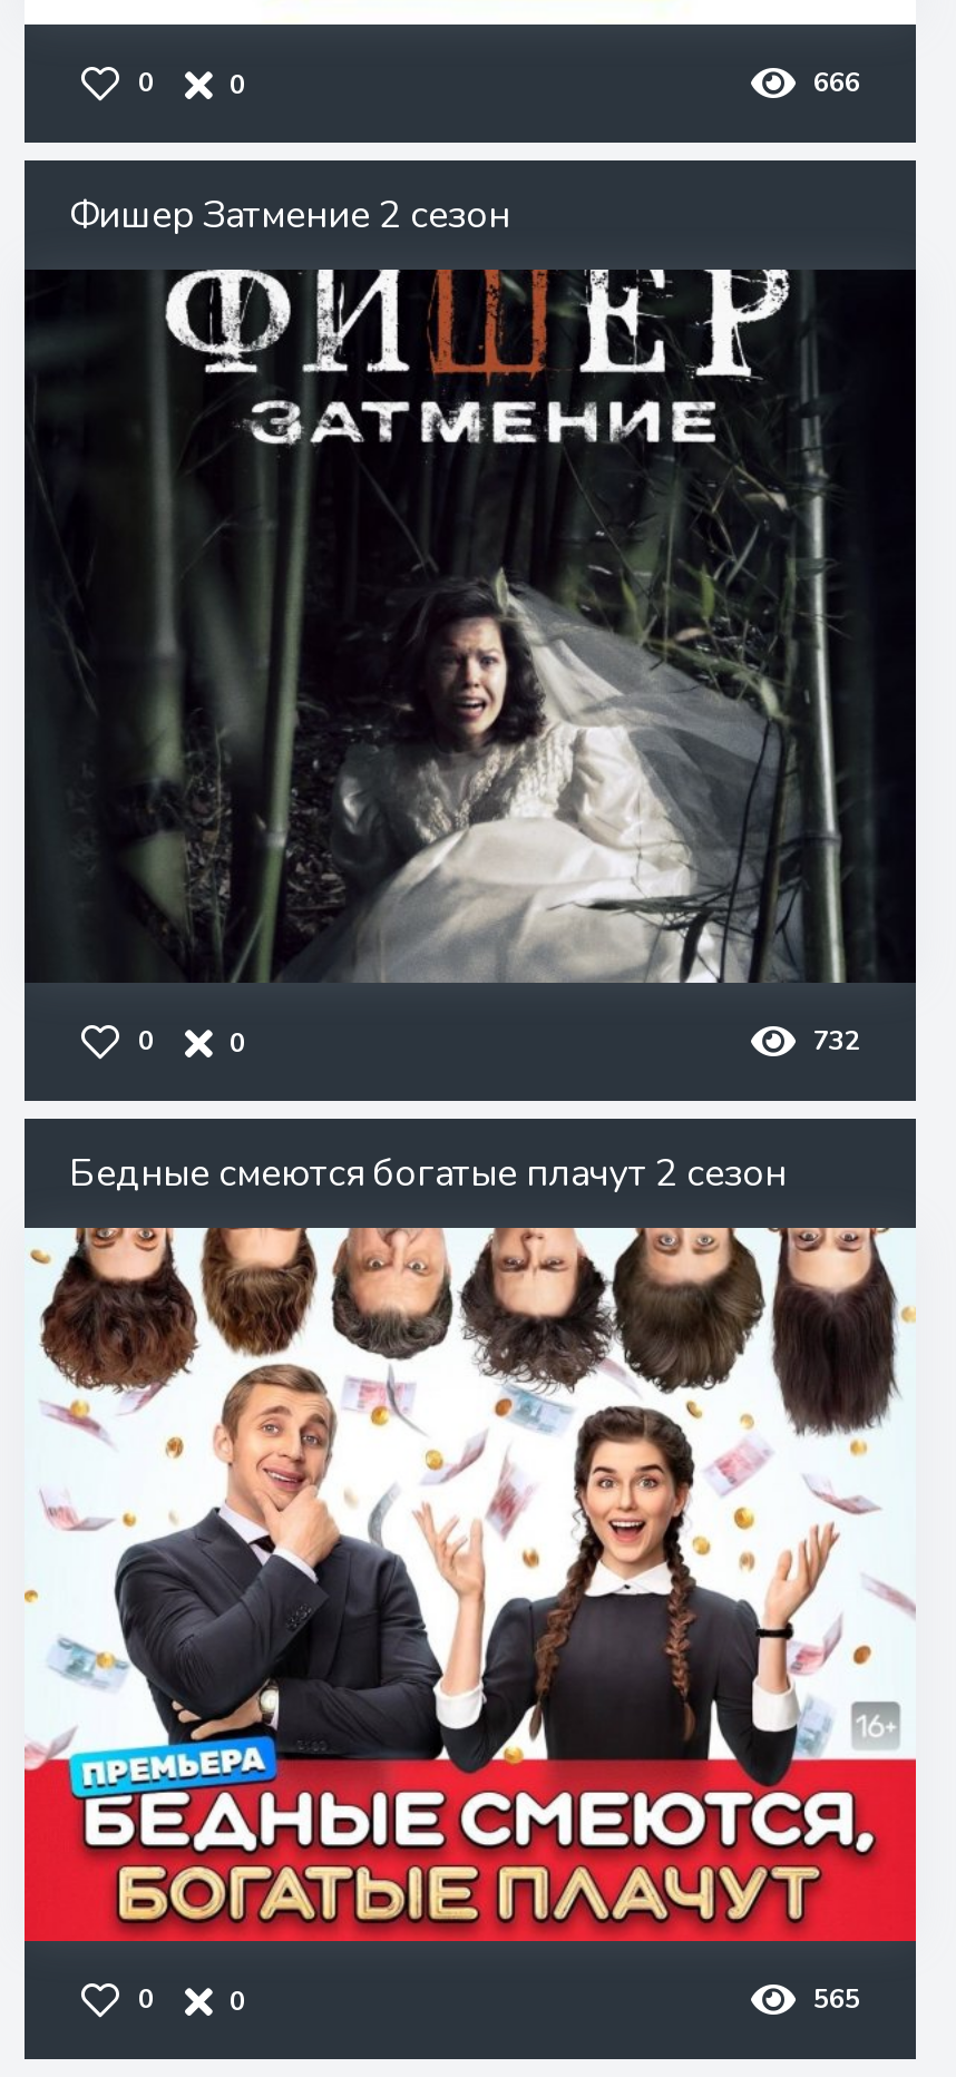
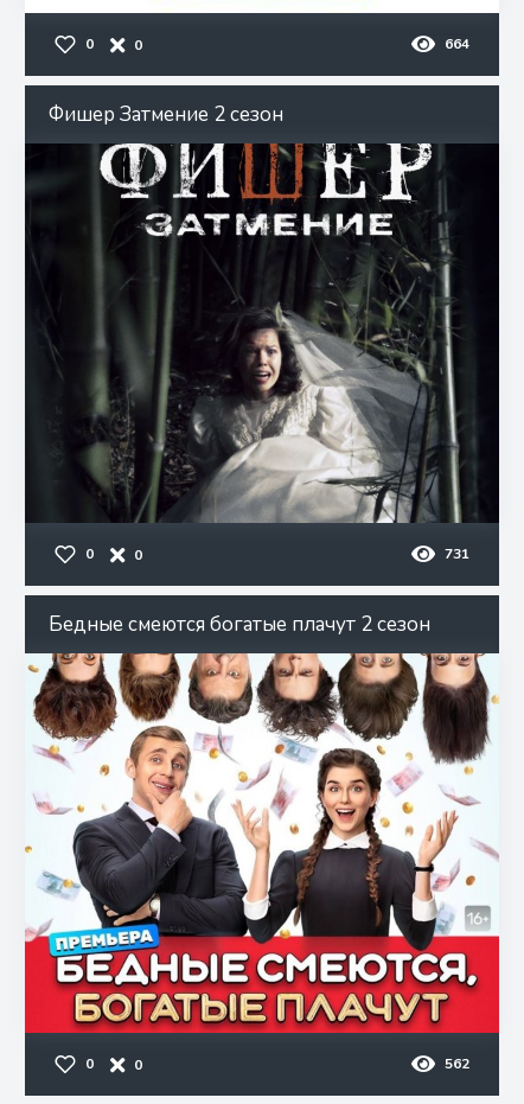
- 666
+ 664

- 732
+ 731

- 565
+ 562
